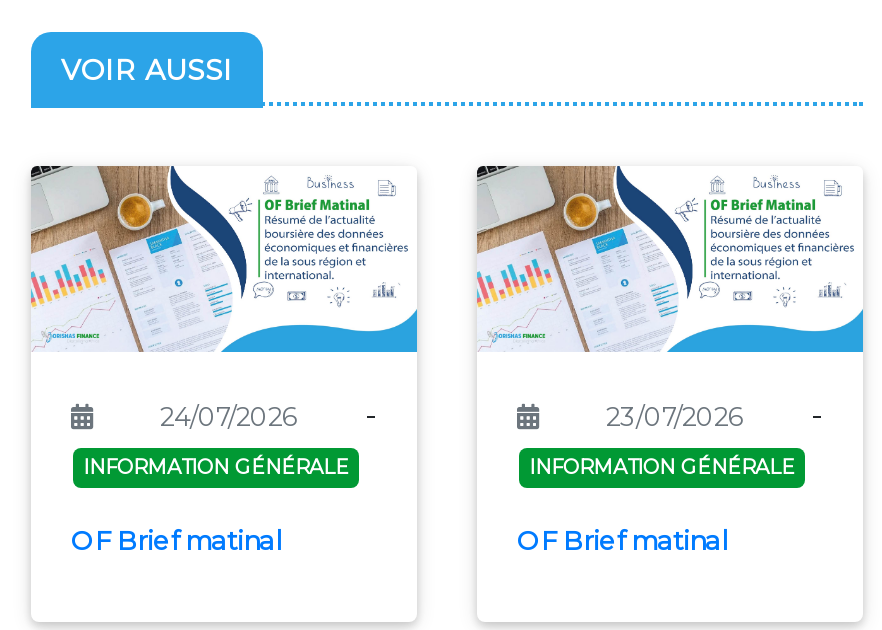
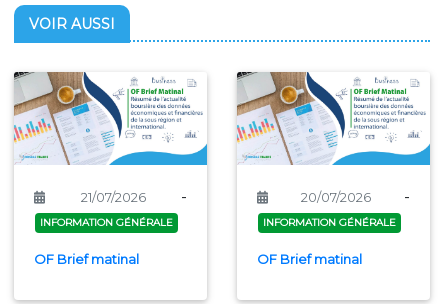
- 24/07/2026 -
+ 21/07/2026 -

- 23/07/2026 -
+ 20/07/2026 -
